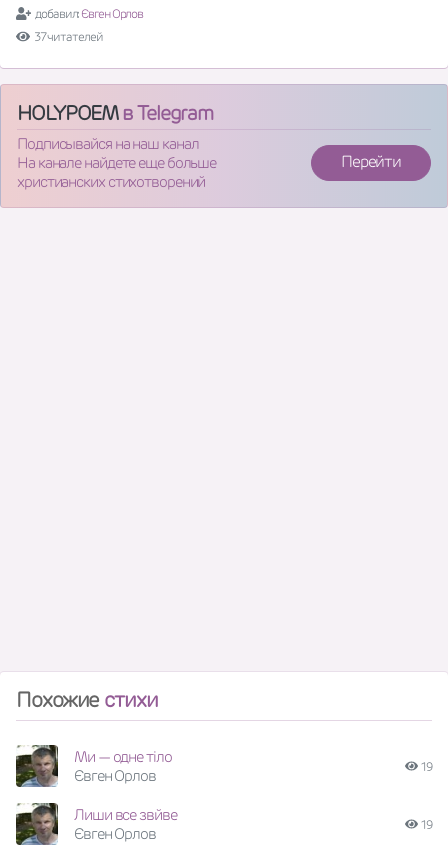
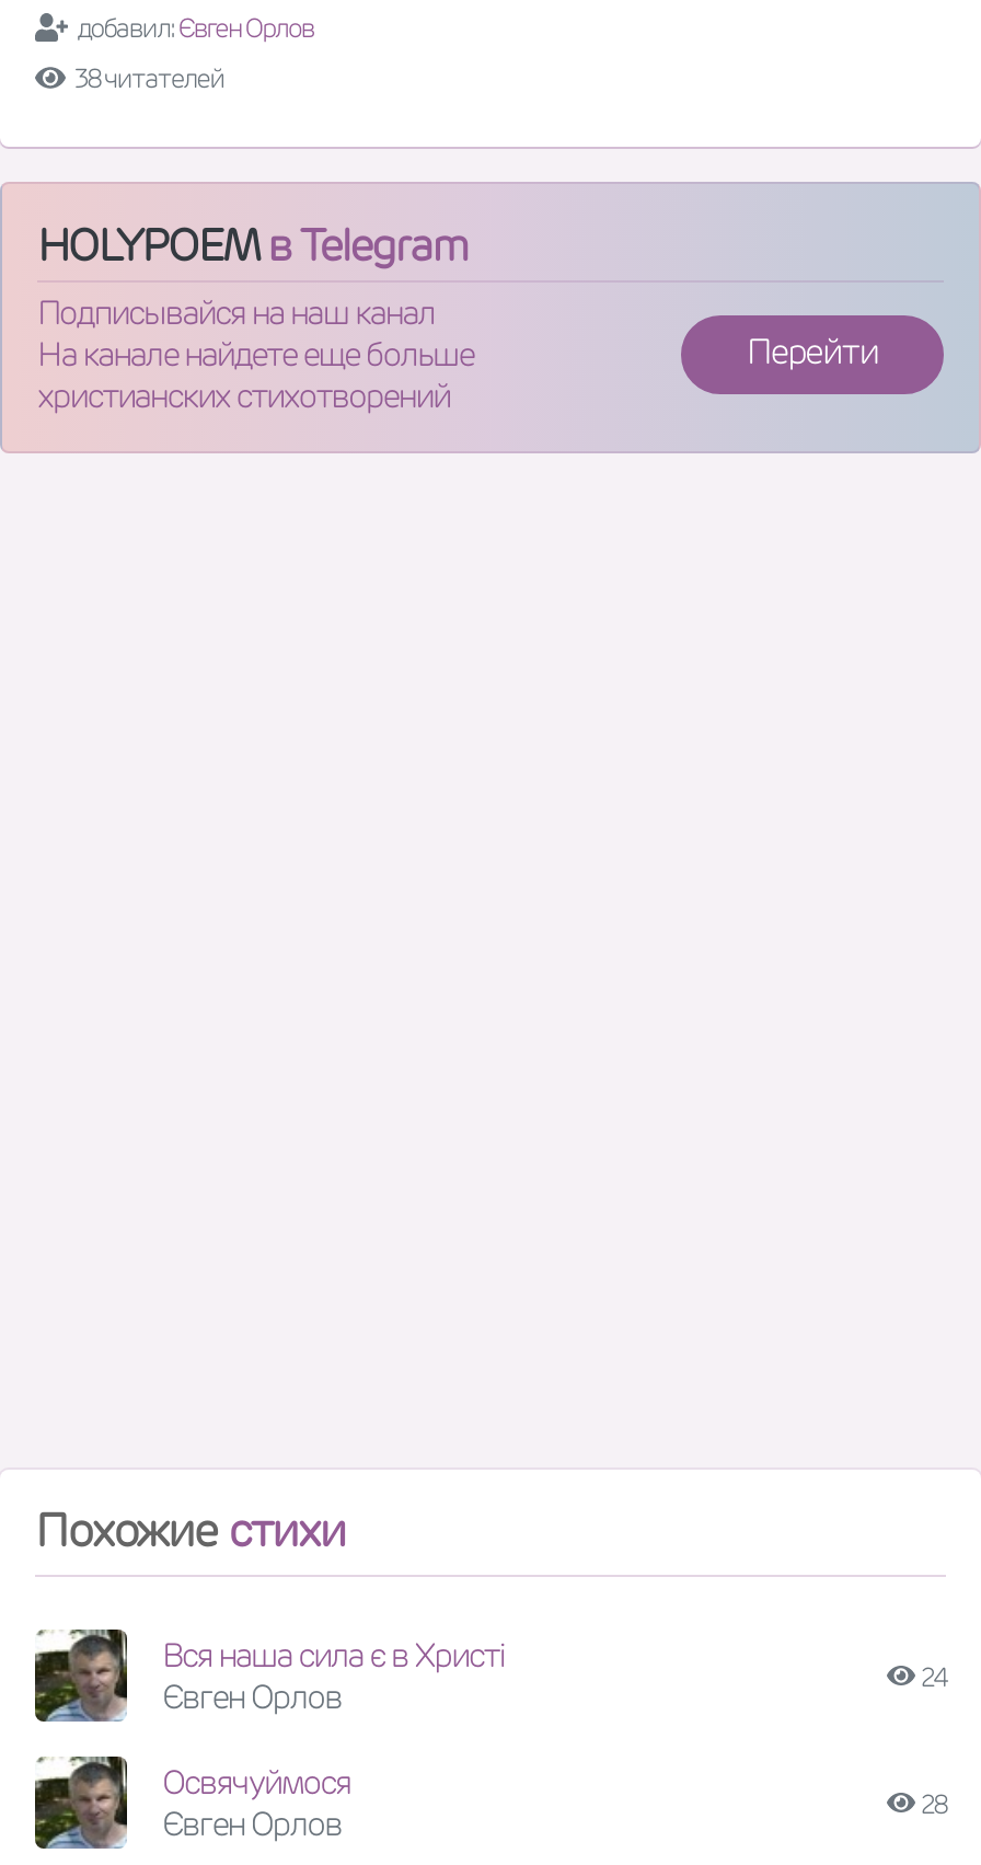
- 37 читателей
+ 38 читателей

- Ми — одне тіло
+ Вся наша сила є в Христі

- 19
+ 24

- Лиши все звйве
+ Освячуймося

- 19
+ 28
